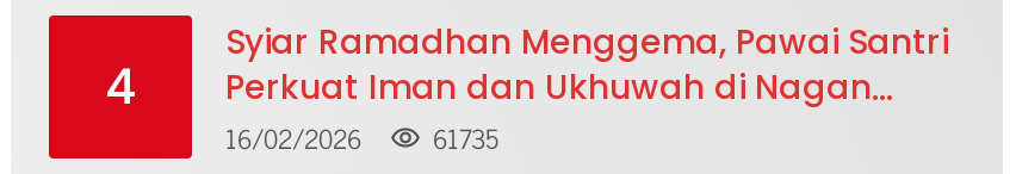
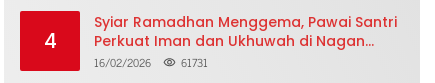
- 61735
+ 61731
